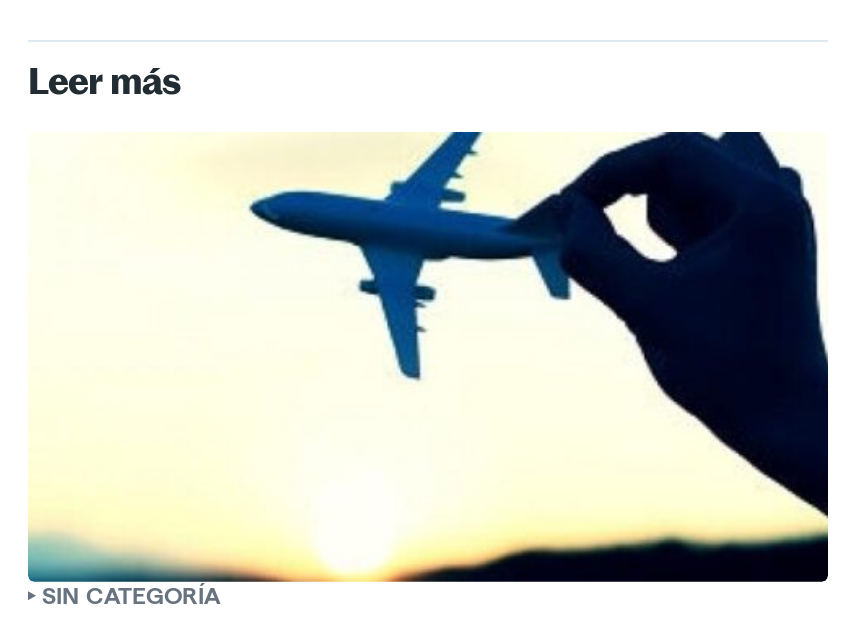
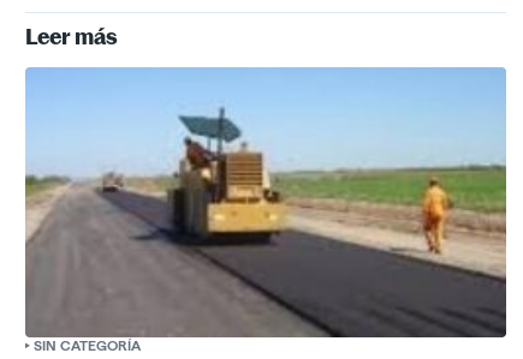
- [image]
+ [image]
